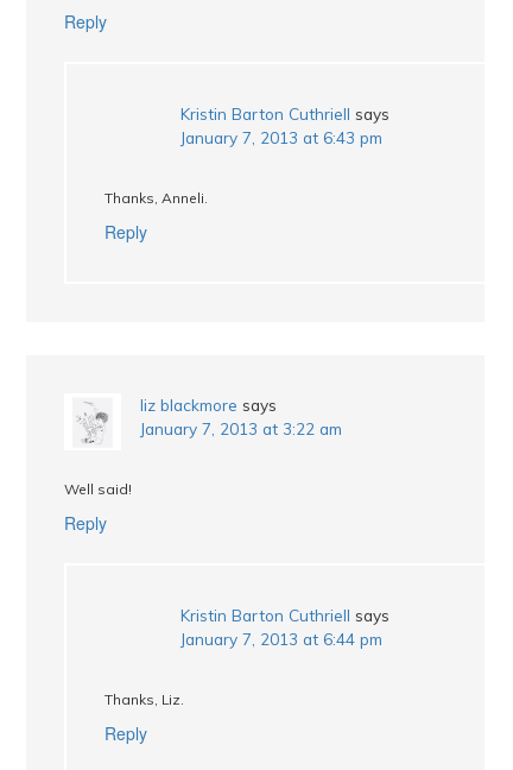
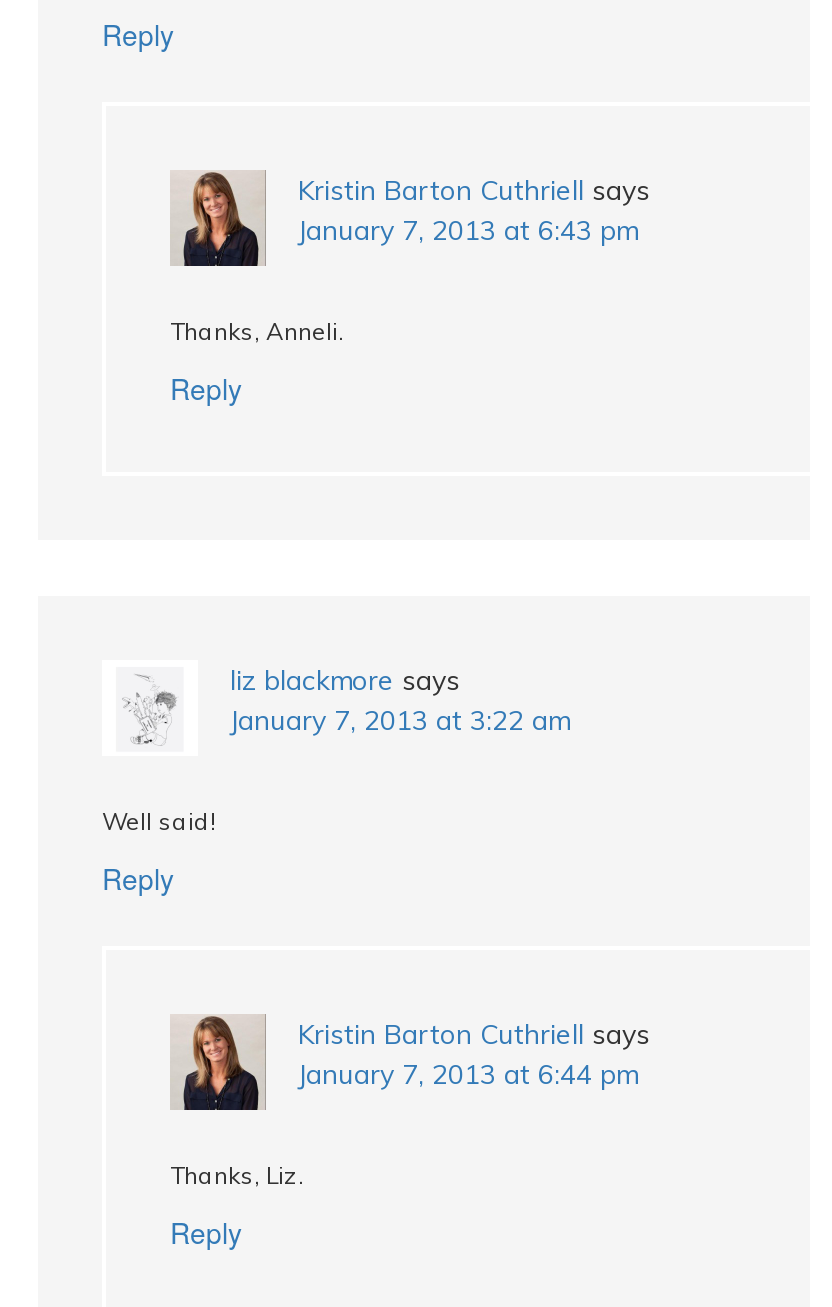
+ [image]

+ [image]
